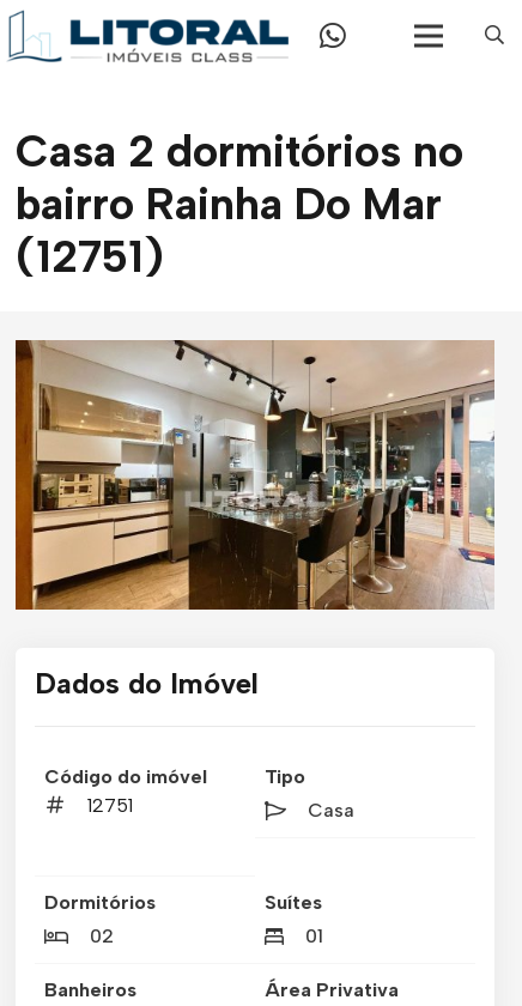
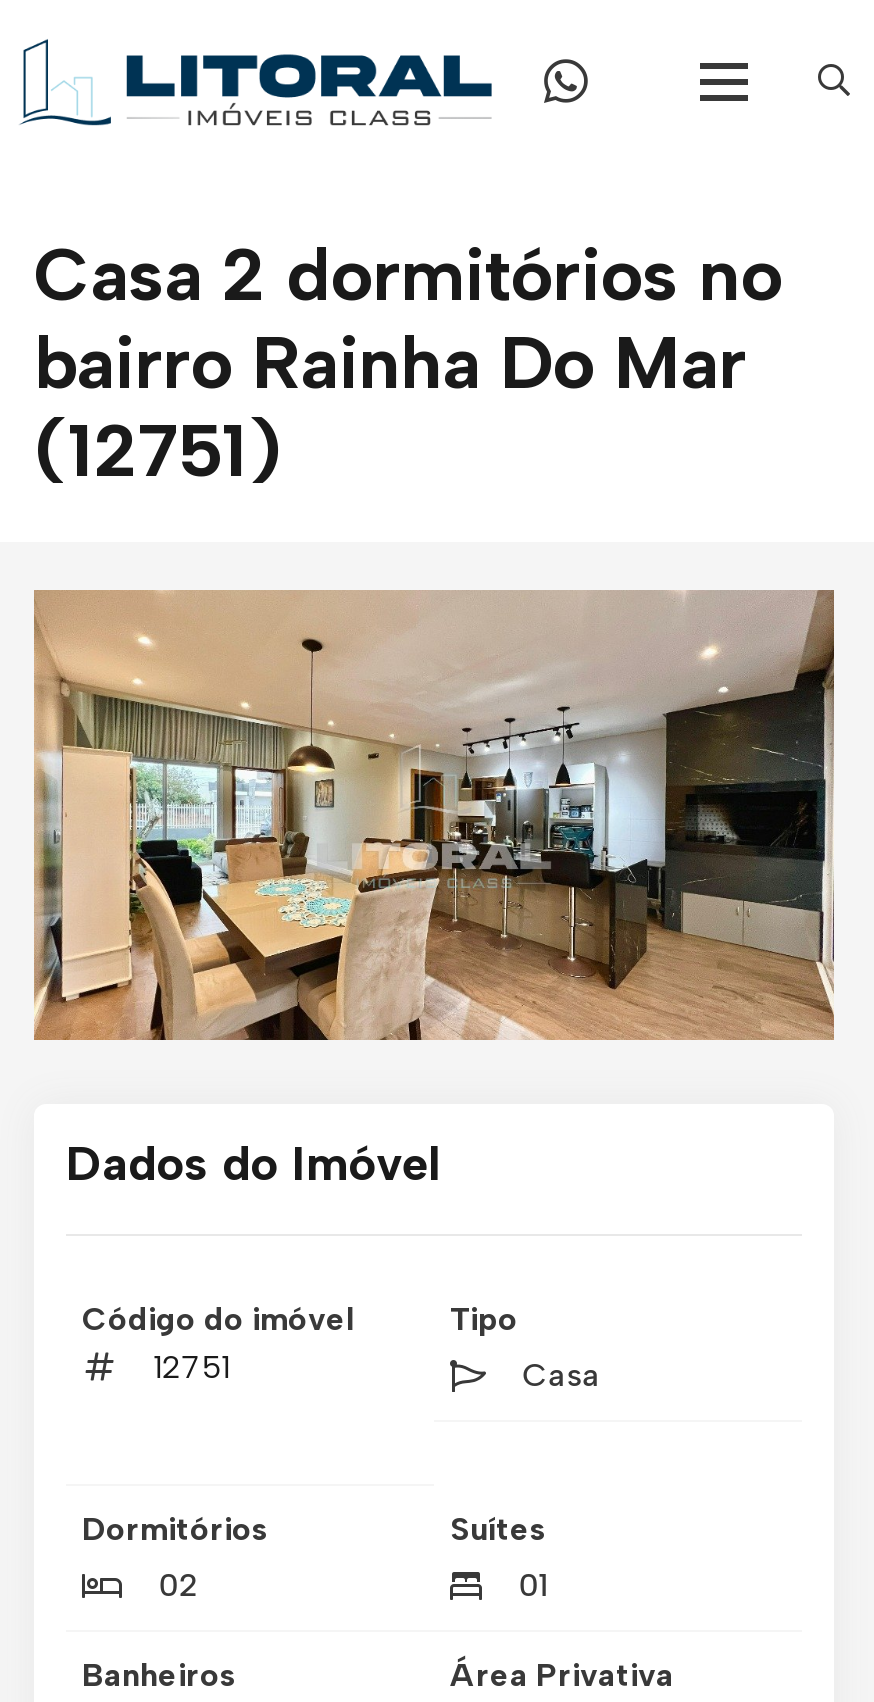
- [image]
+ [image]
